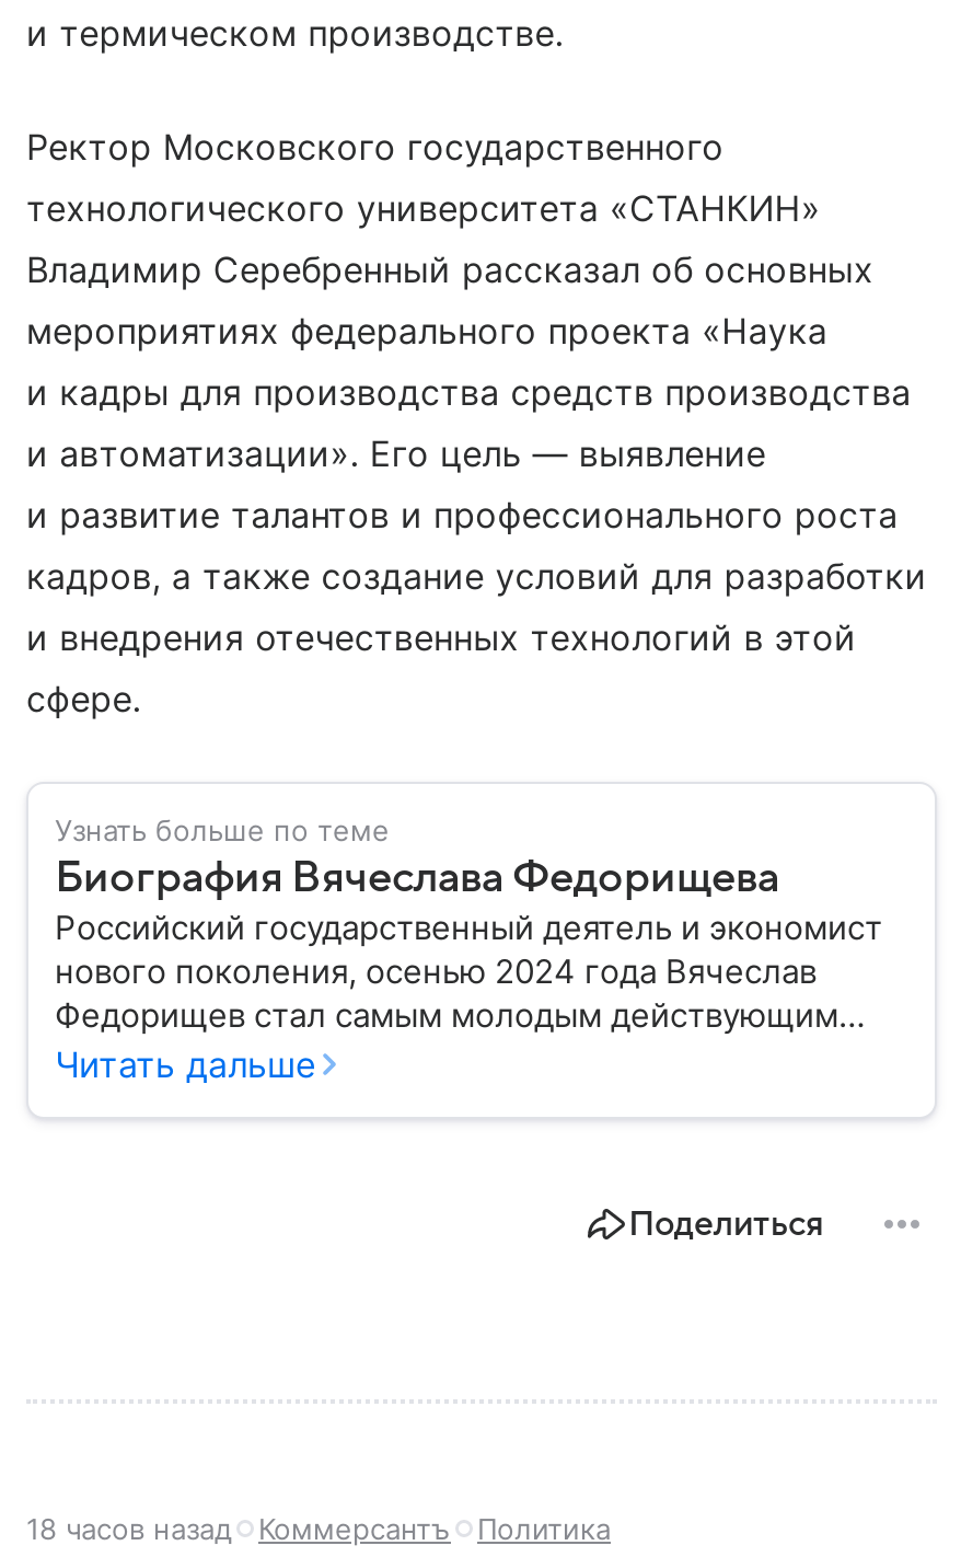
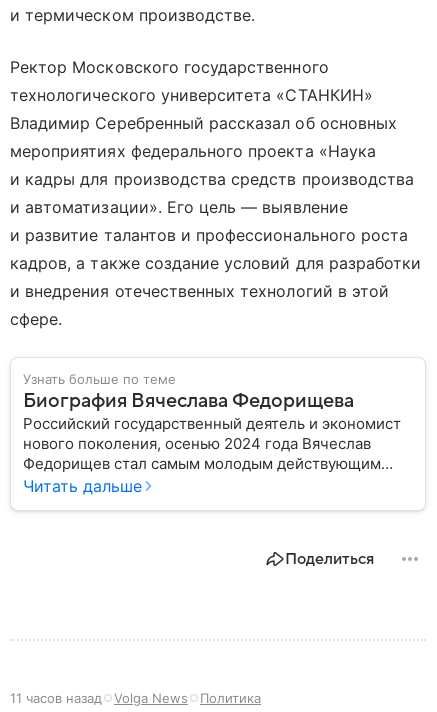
- 18 часов назад
- Коммерсантъ
+ 11 часов назад
+ Volga News
